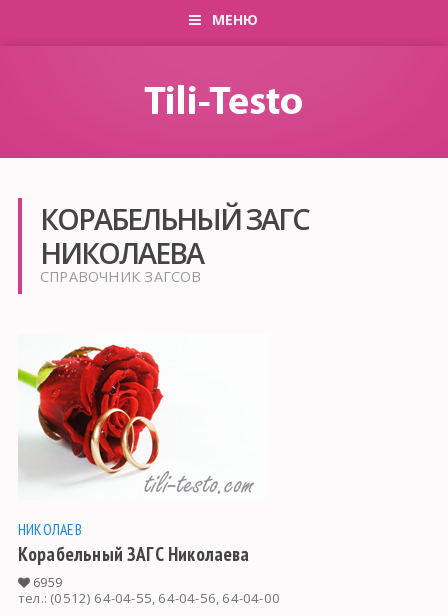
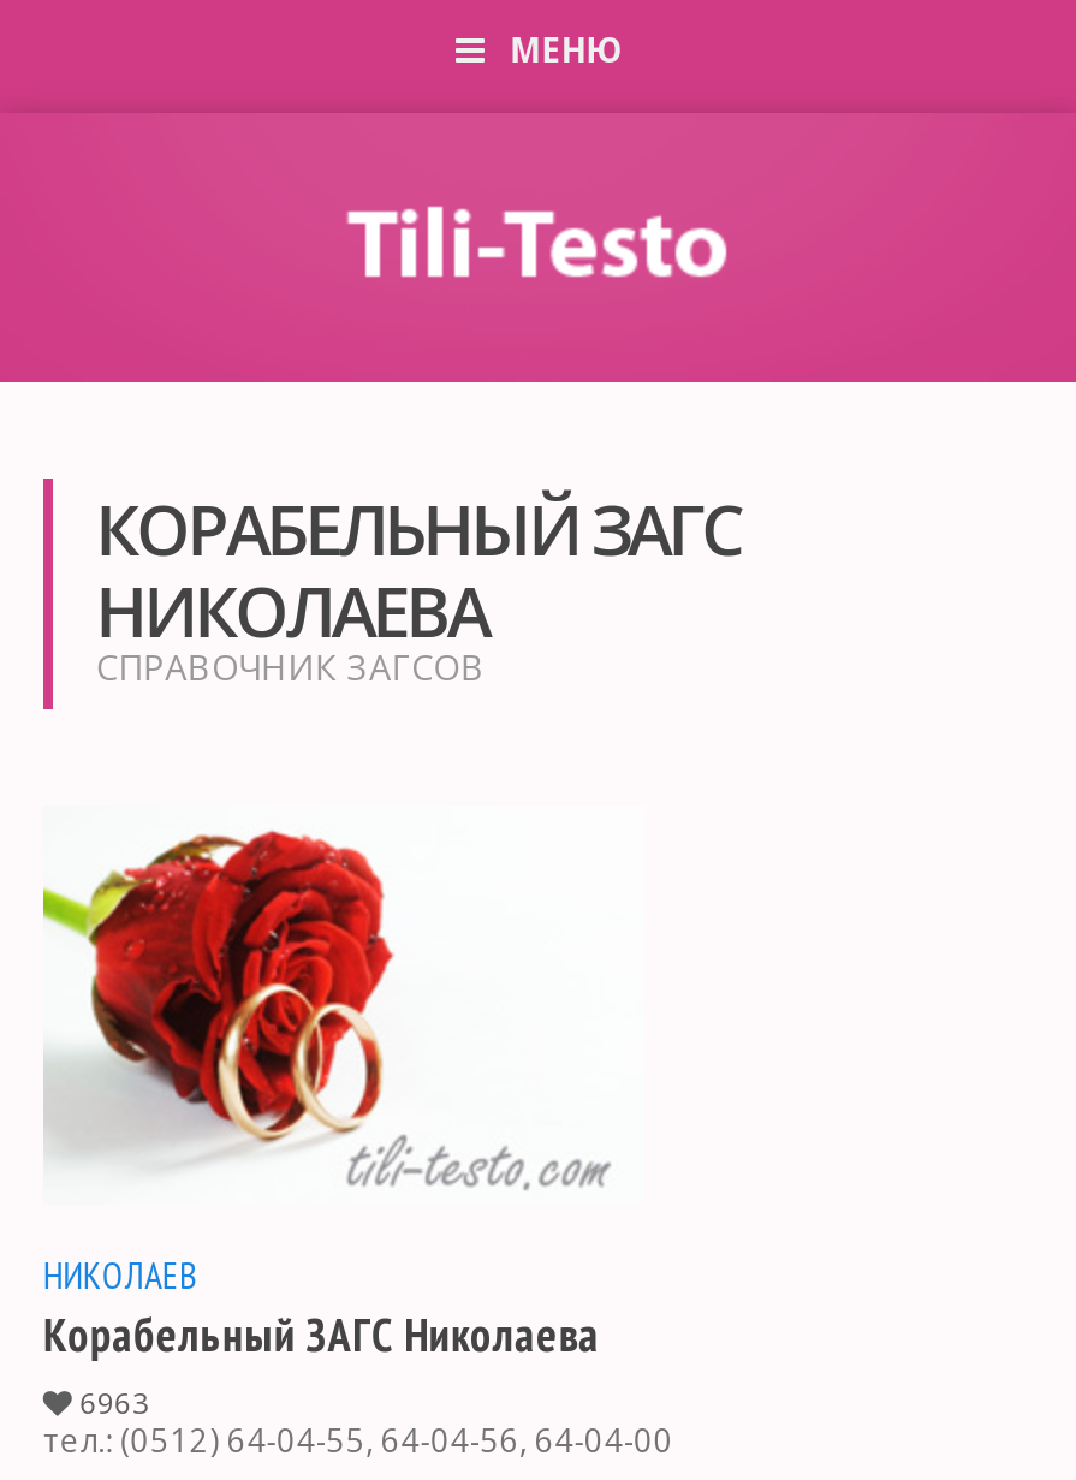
- 6959
+ 6963
